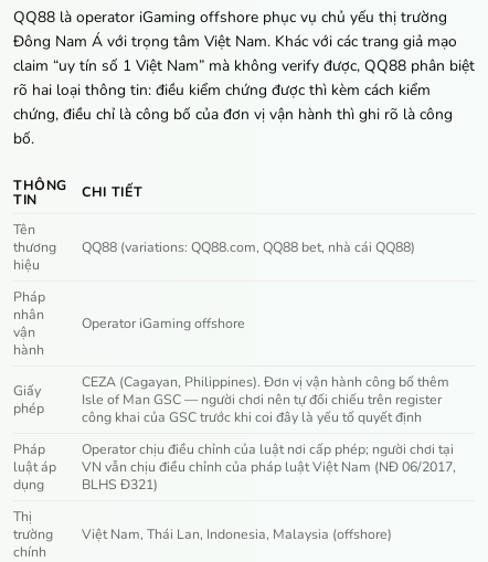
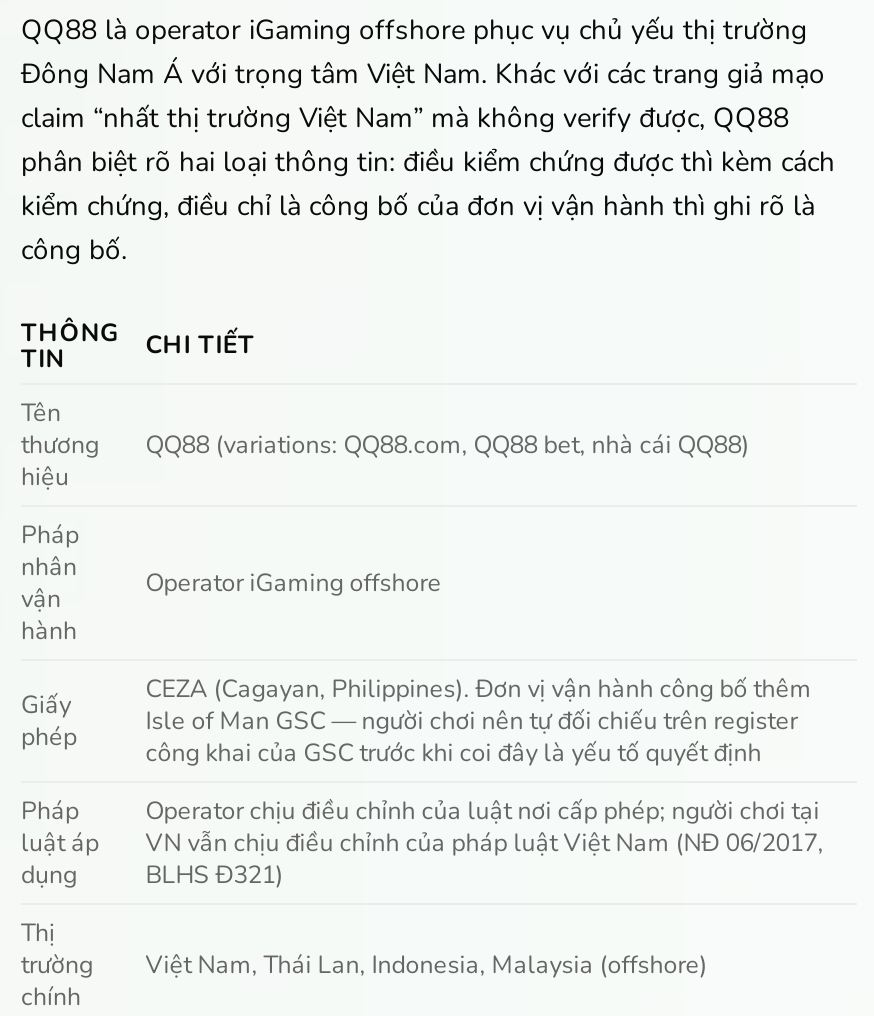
- claim “uy tín số 1 Việt Nam” mà không verify được, QQ88 phân biệt
- rõ hai loại thông tin: điều kiểm chứng được thì kèm cách kiểm
- chứng, điều chỉ là công bố của đơn vị vận hành thì ghi rõ là công
- bố.
+ claim “nhất thị trường Việt Nam” mà không verify được, QQ88
+ phân biệt rõ hai loại thông tin: điều kiểm chứng được thì kèm cách
+ kiểm chứng, điều chỉ là công bố của đơn vị vận hành thì ghi rõ là
+ công bố.
